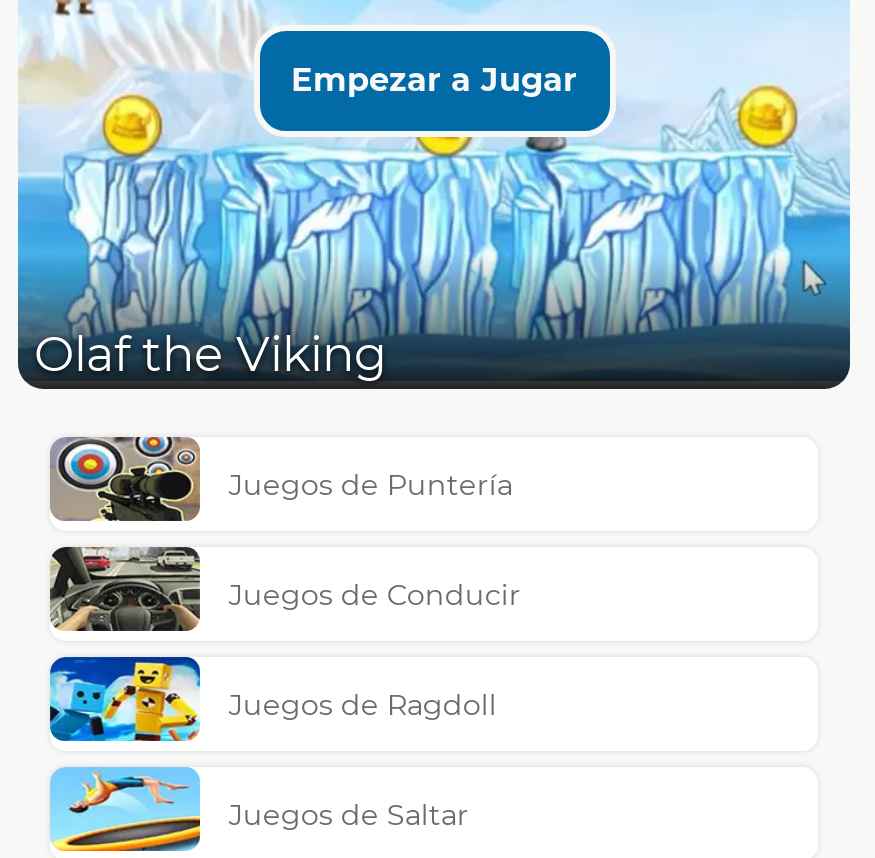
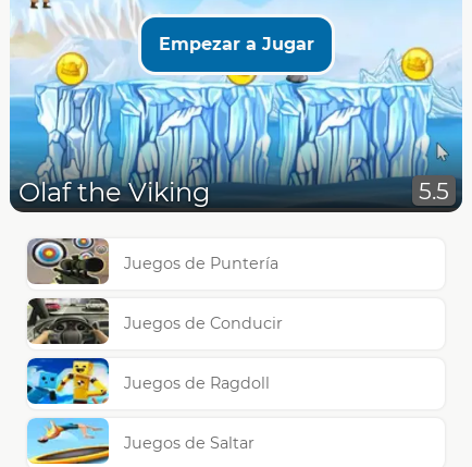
+ 5.5
